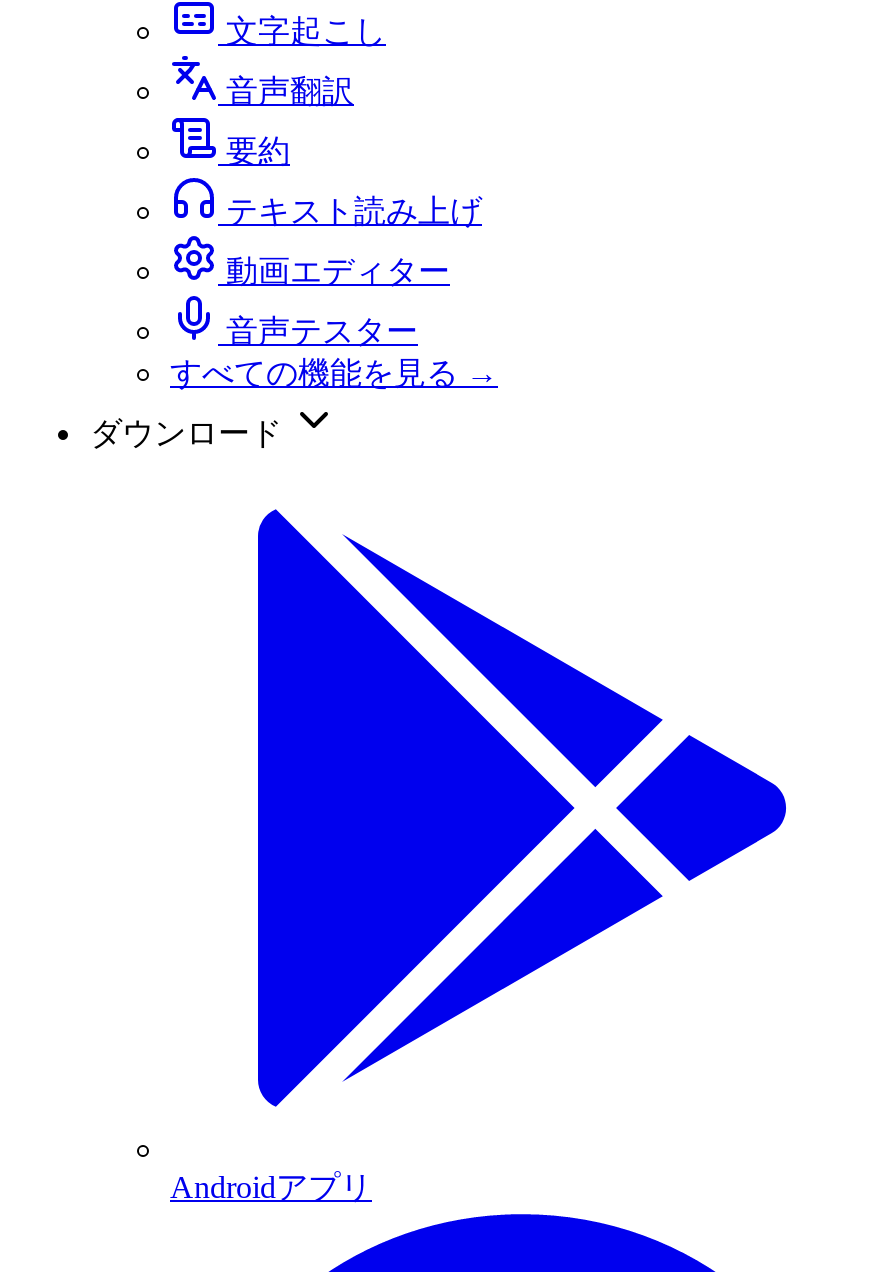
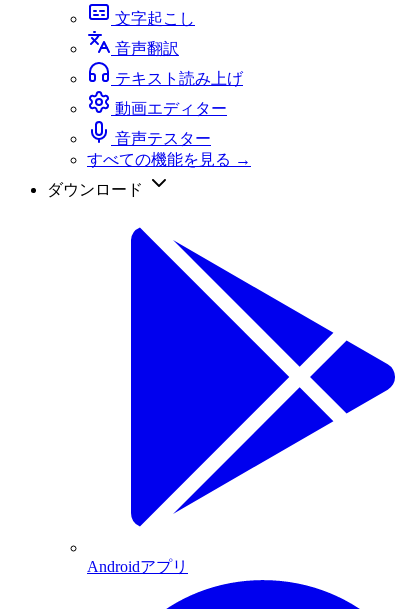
- 要約
